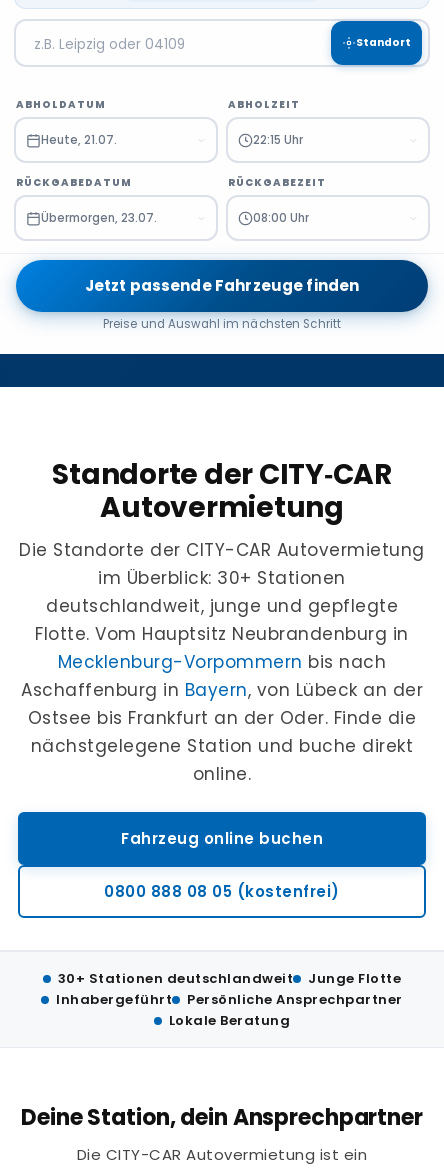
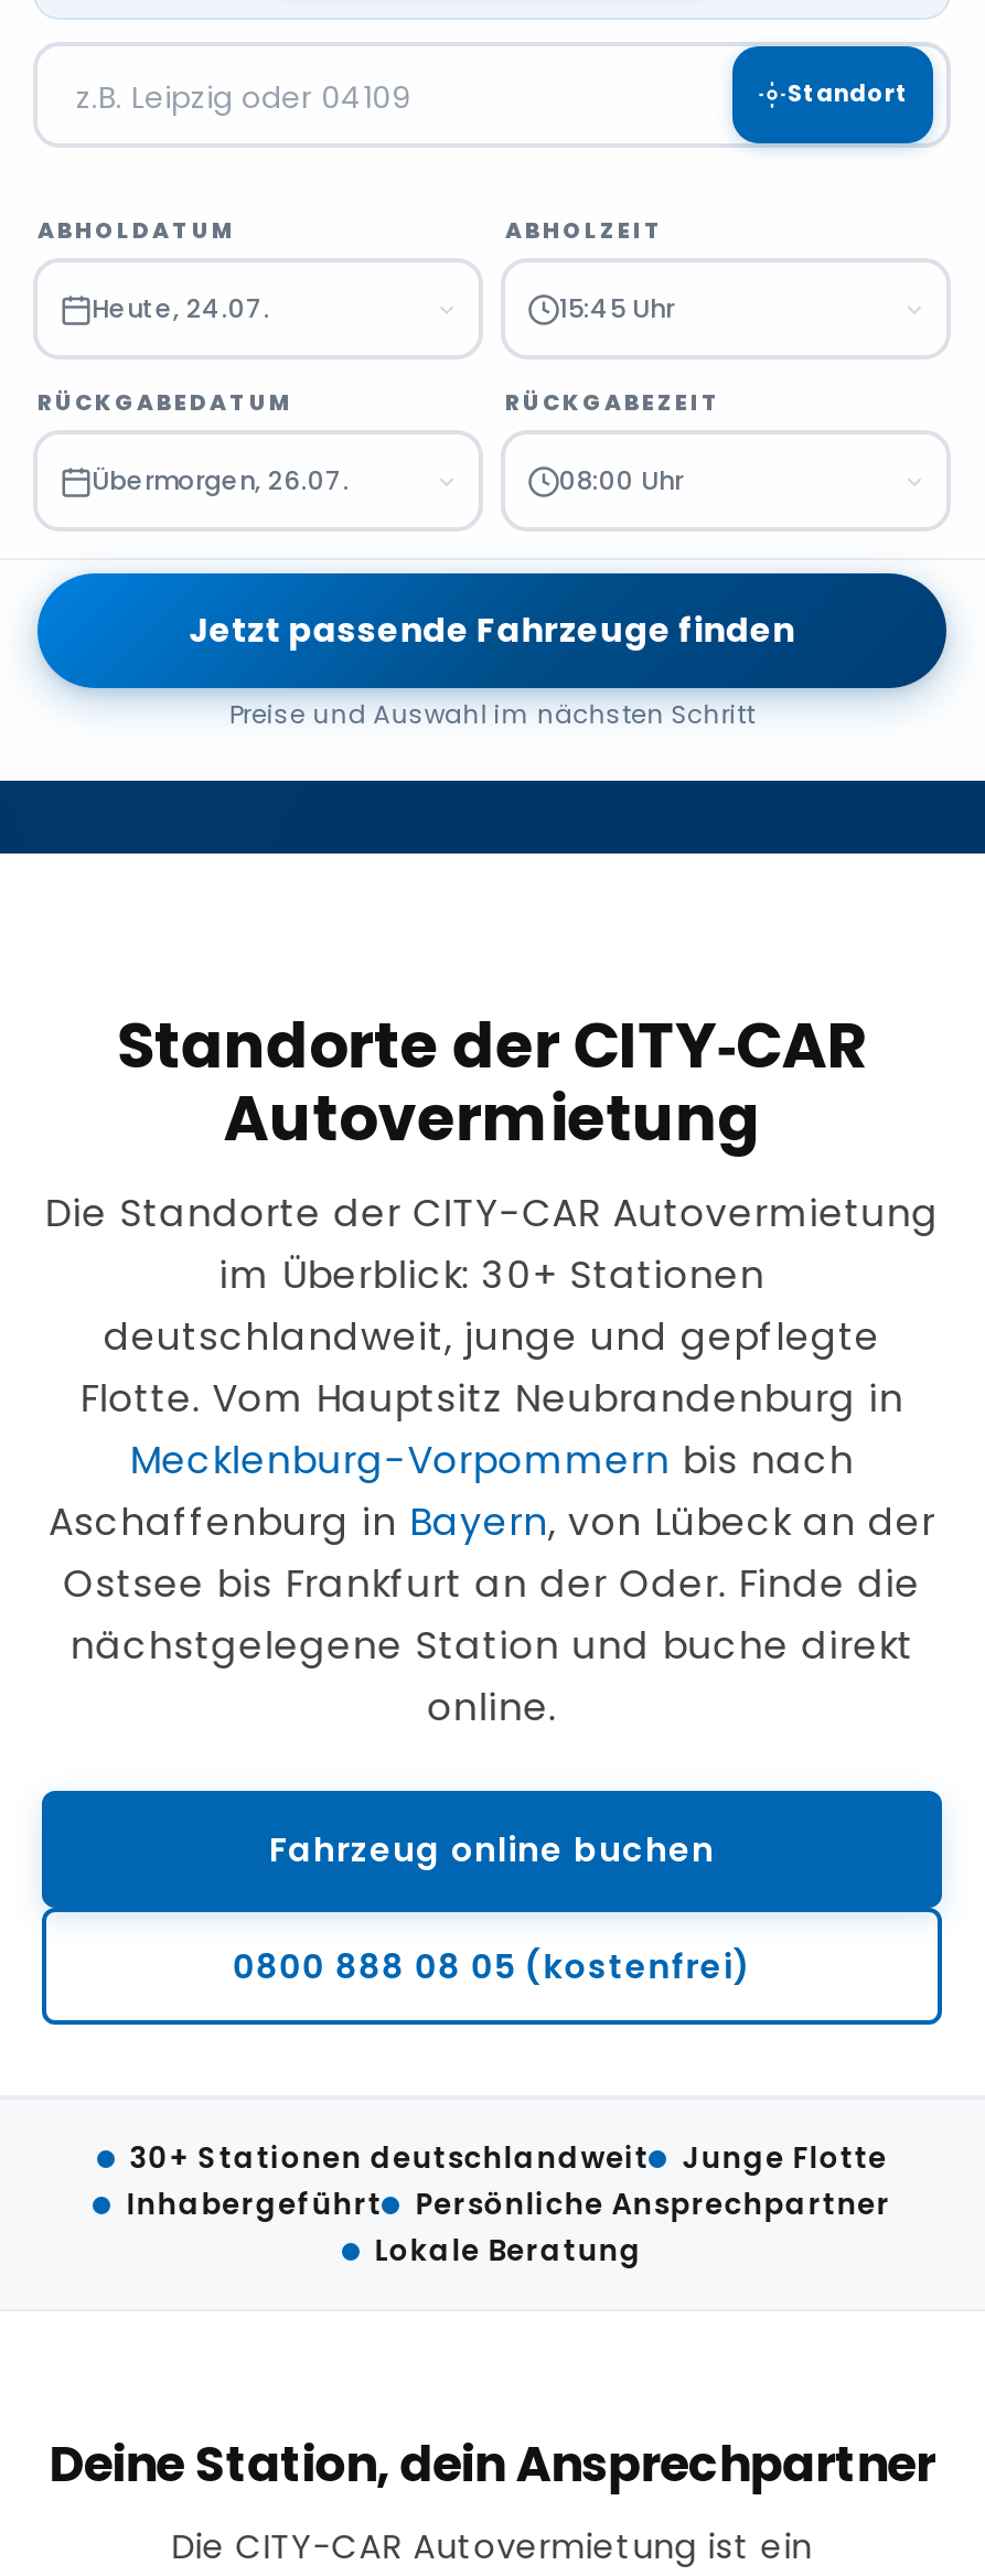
- Heute, 21.07.
+ Heute, 24.07.

- 22:15 Uhr
+ 15:45 Uhr

- Übermorgen, 23.07.
+ Übermorgen, 26.07.
